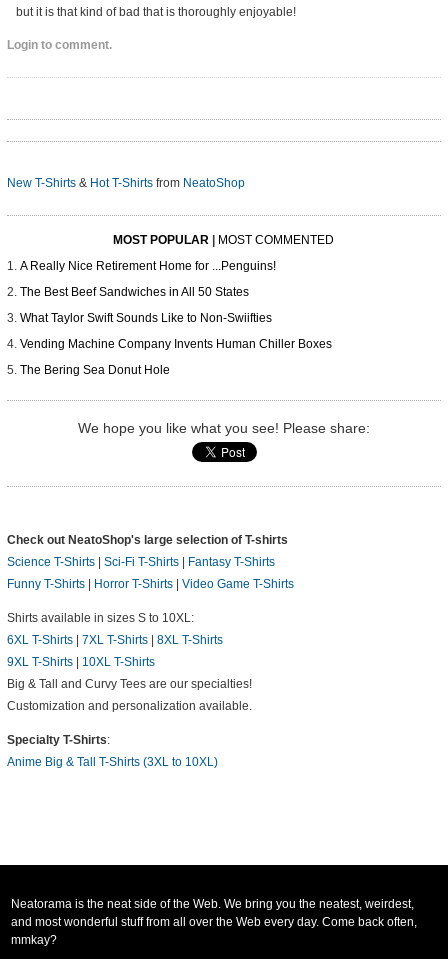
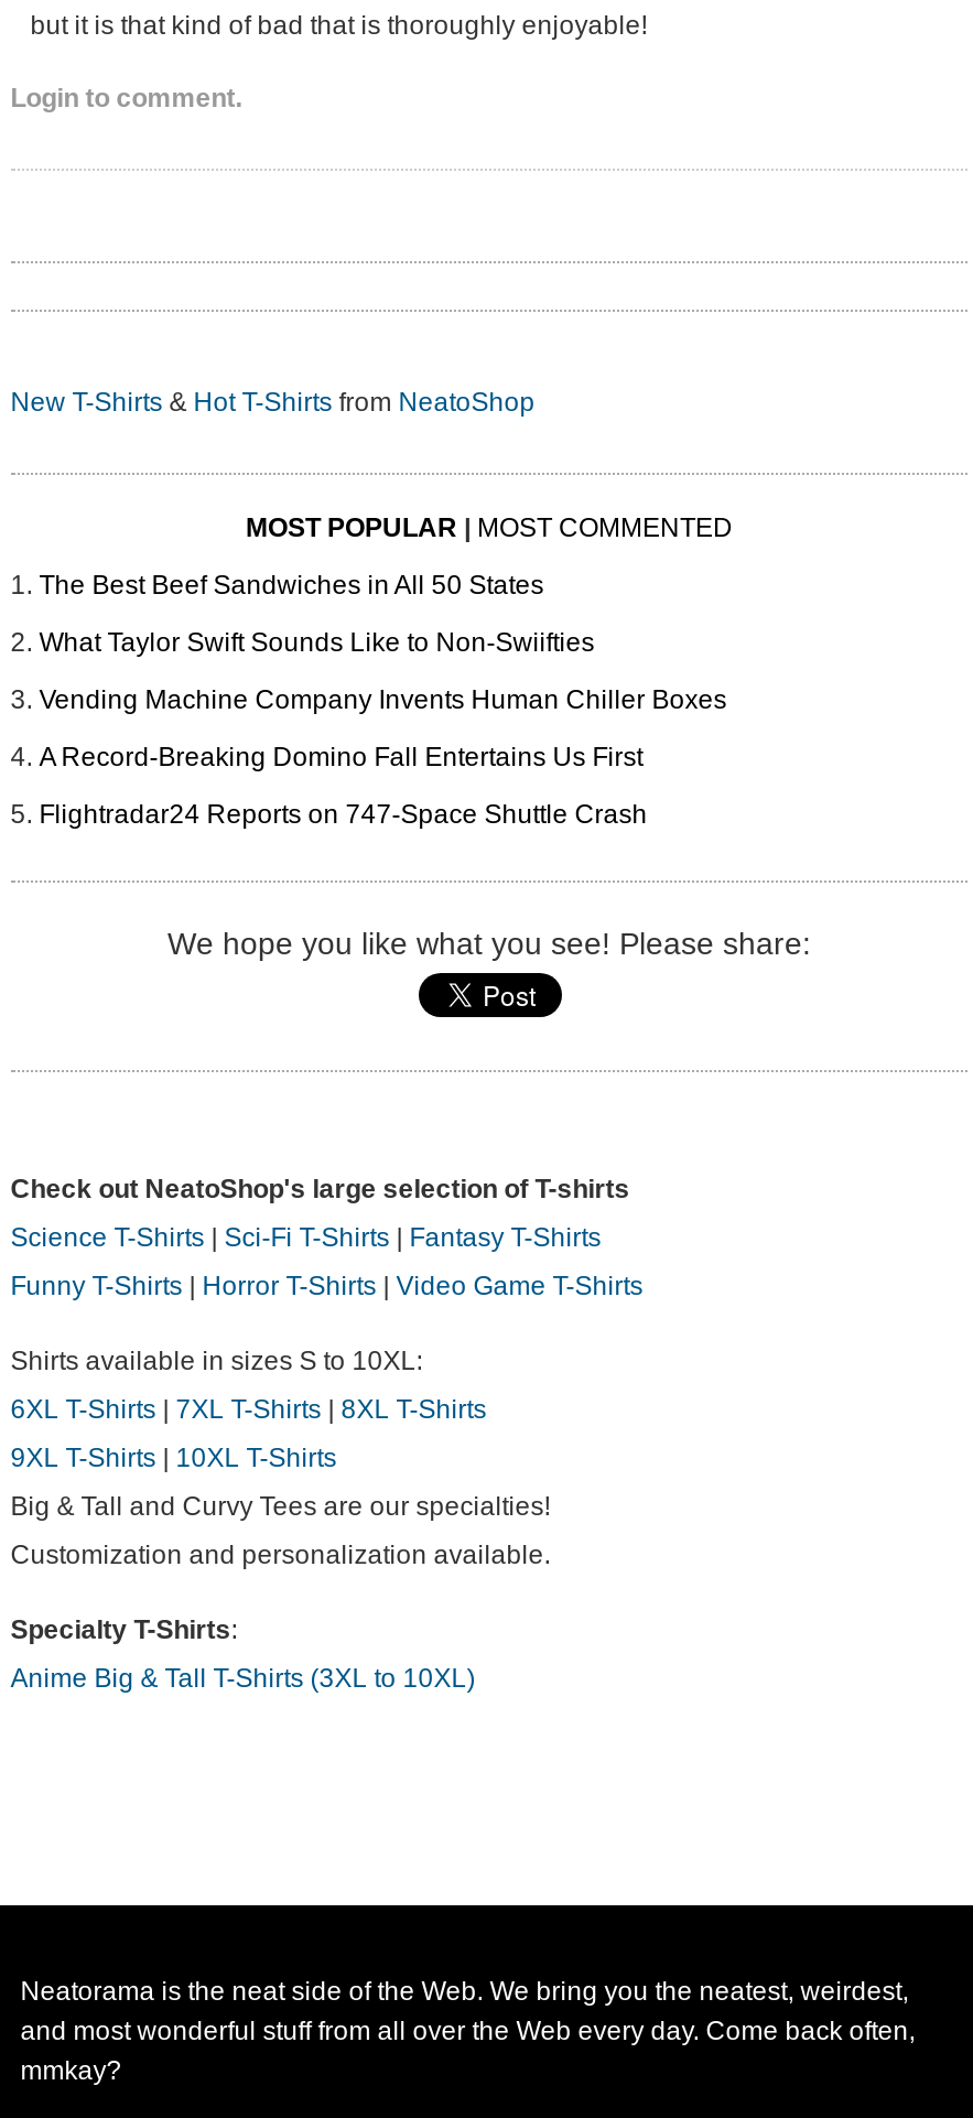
- A Really Nice Retirement Home for ...Penguins!

moved up: The Best Beef Sandwiches in All 50 States | What Taylor Swift Sounds Like to Non-Swiifties | Vending Machine Company Invents Human Chiller Boxes

- The Bering Sea Donut Hole
+ A Record-Breaking Domino Fall Entertains Us First
+ Flightradar24 Reports on 747-Space Shuttle Crash
